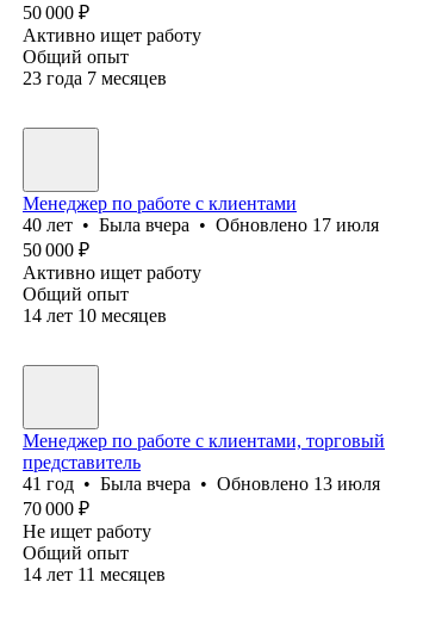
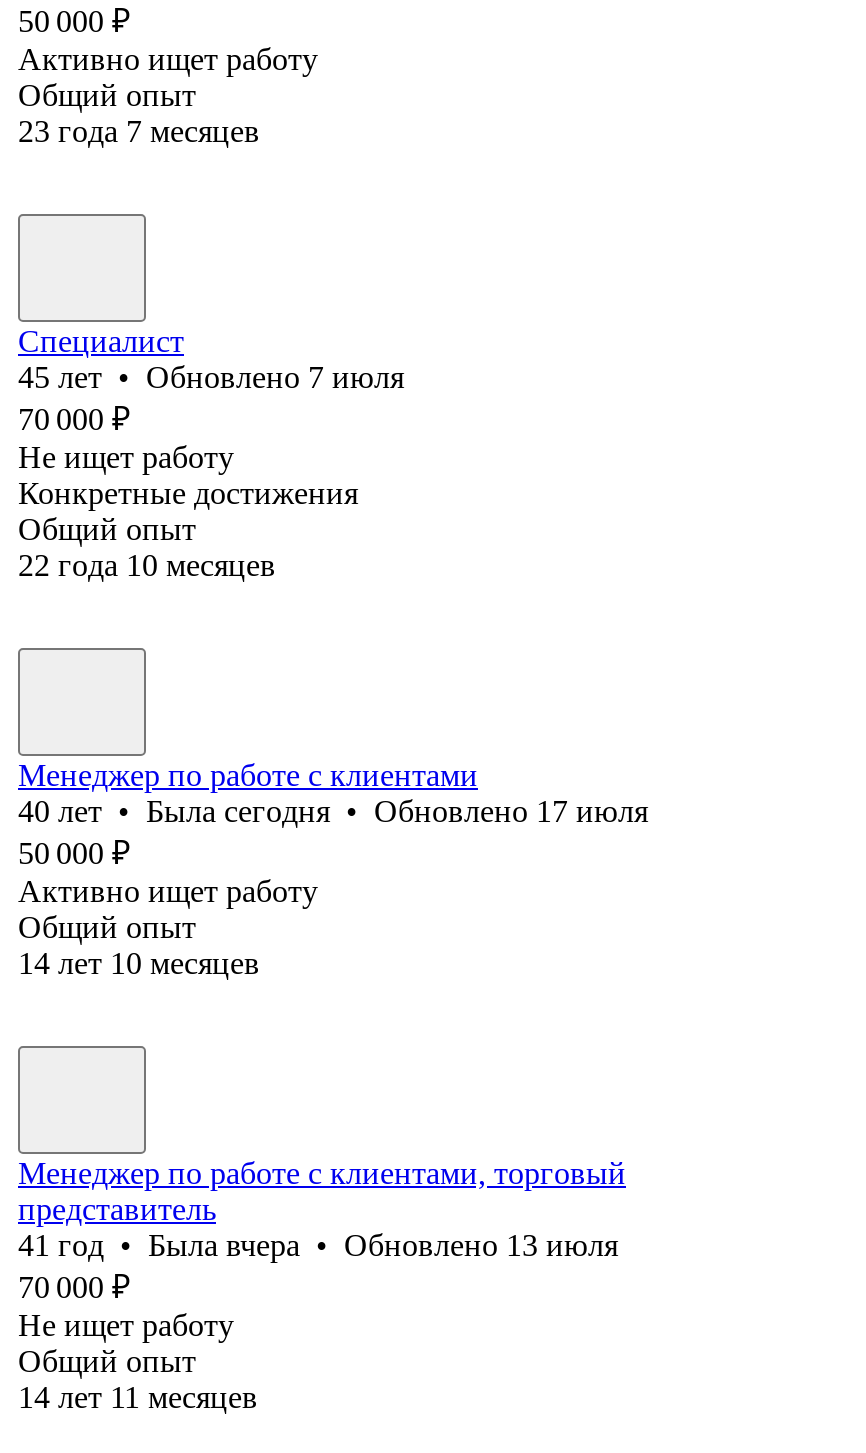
+ Специалист
+ 45 лет • Обновлено 7 июля
+ 70 000 ₽
+ Не ищет работу
+ Конкретные достижения
+ Общий опыт
+ 22 года 10 месяцев

- 40 лет • Была вчера • Обновлено 17 июля
+ 40 лет • Была сегодня • Обновлено 17 июля
